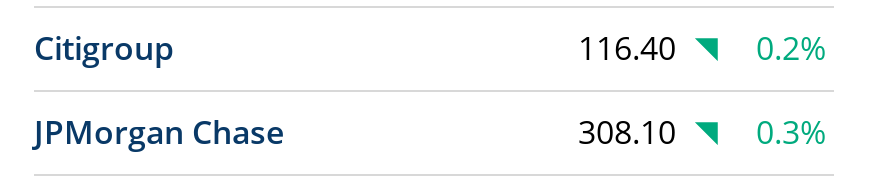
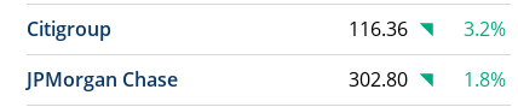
- 116.40
+ 116.36

- 0.2%
+ 3.2%

- 308.10
+ 302.80

- 0.3%
+ 1.8%
